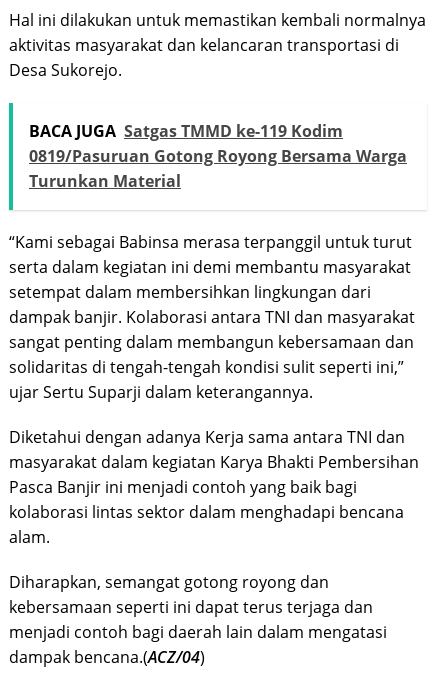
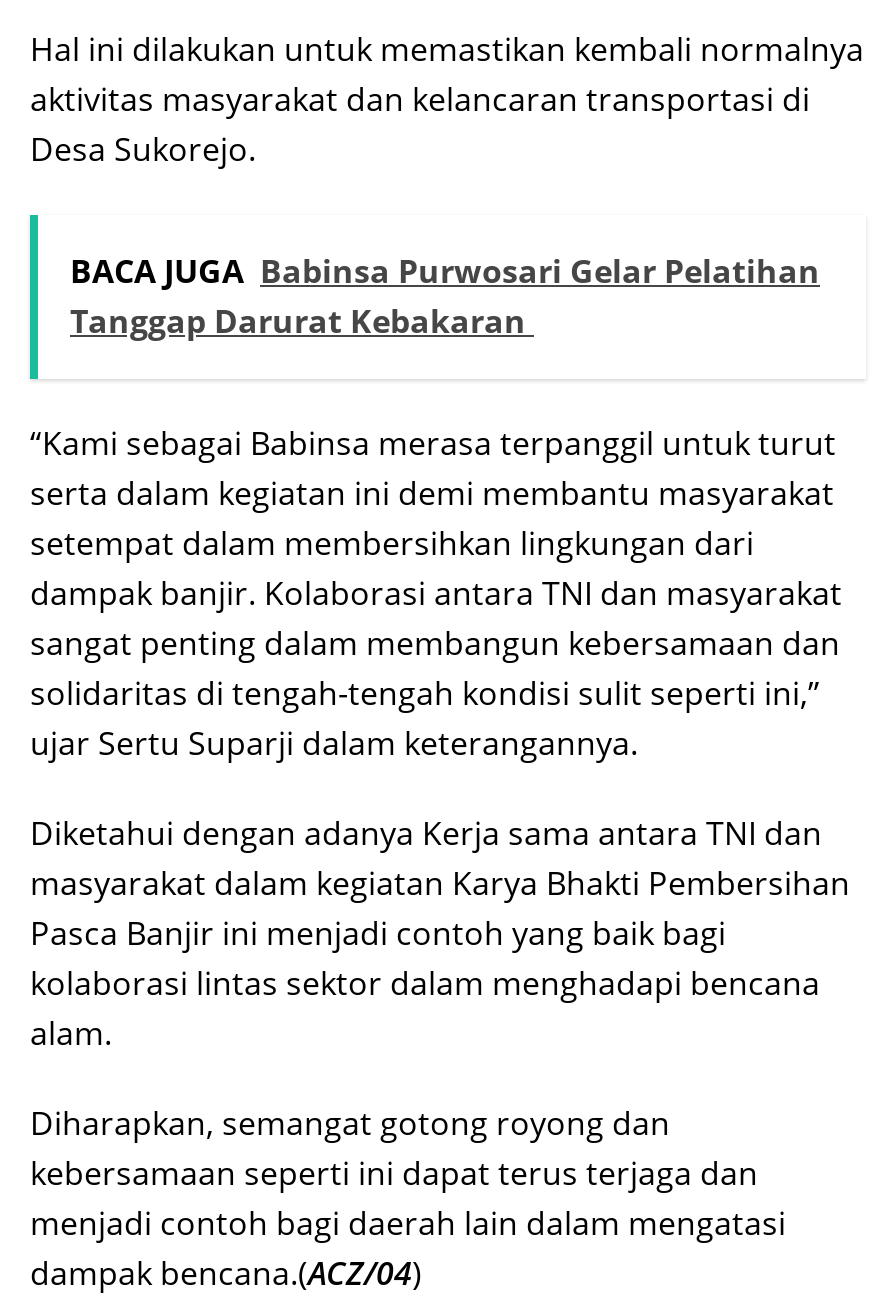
- BACA JUGA Satgas TMMD ke-119 Kodim
- 0819/Pasuruan Gotong Royong Bersama Warga
- Turunkan Material
+ BACA JUGA Babinsa Purwosari Gelar Pelatihan
+ Tanggap Darurat Kebakaran
